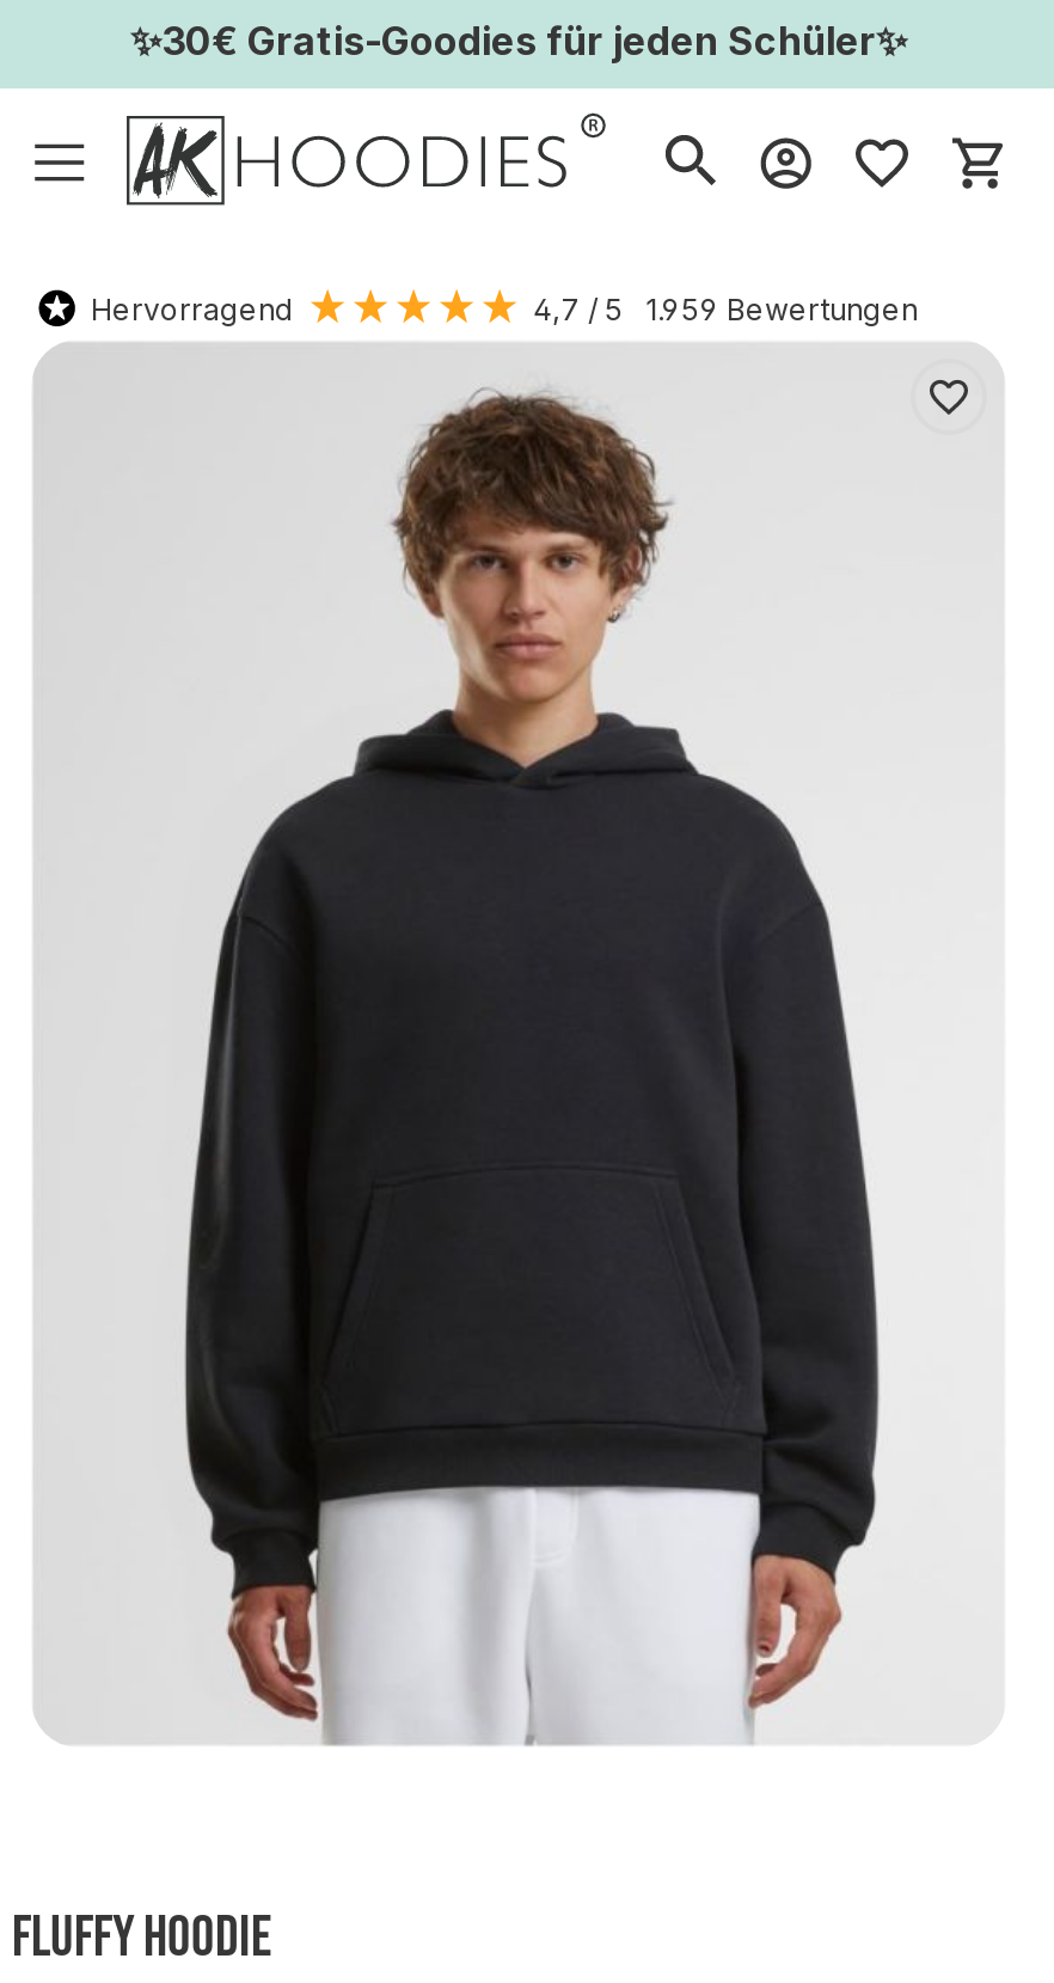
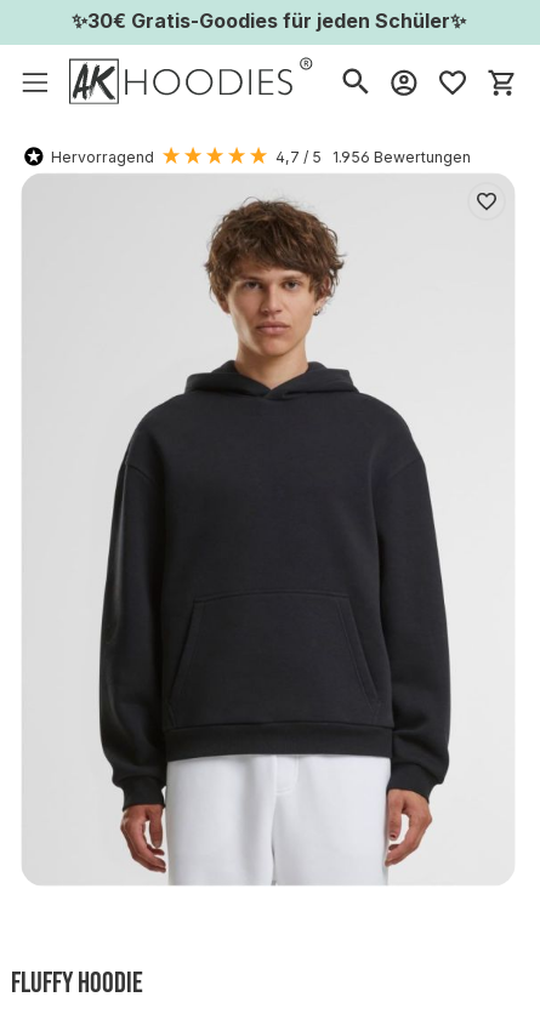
- 4,7 / 5 1.959 Bewertungen
+ 4,7 / 5 1.956 Bewertungen
